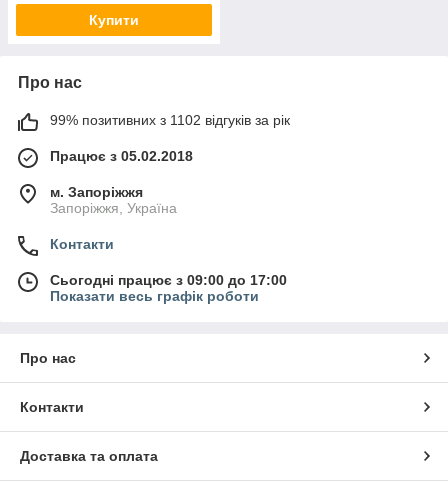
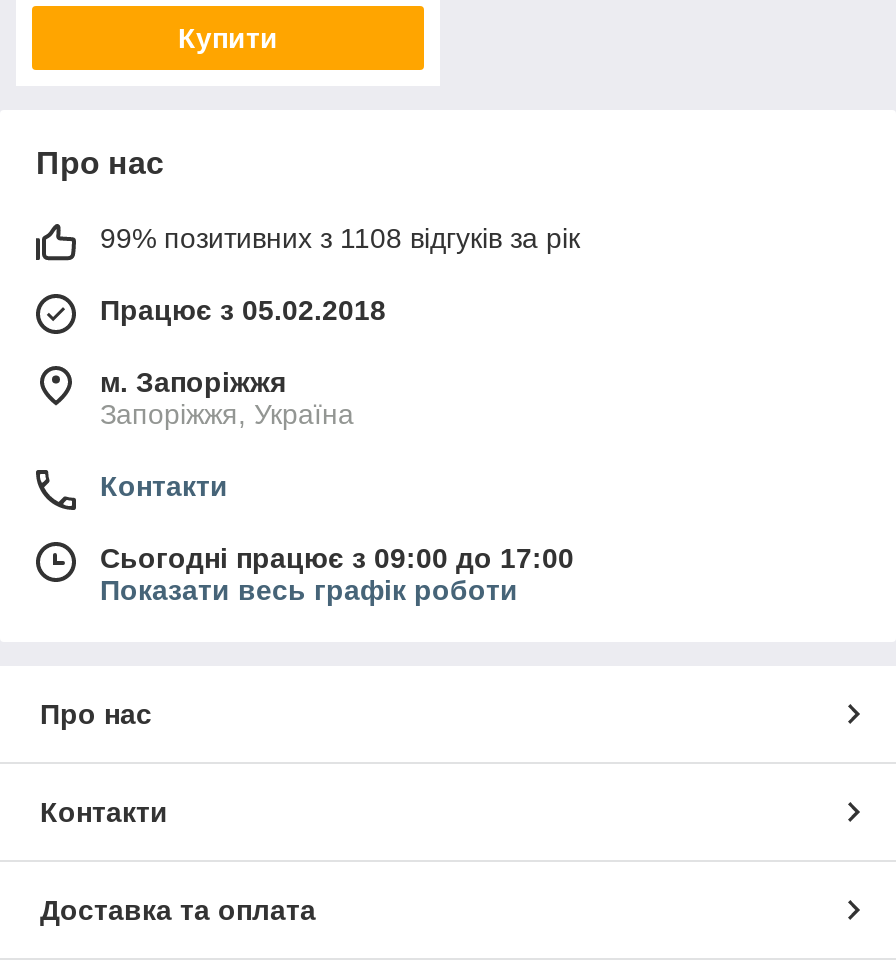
- 99% позитивних з 1102 відгуків за рік
+ 99% позитивних з 1108 відгуків за рік
